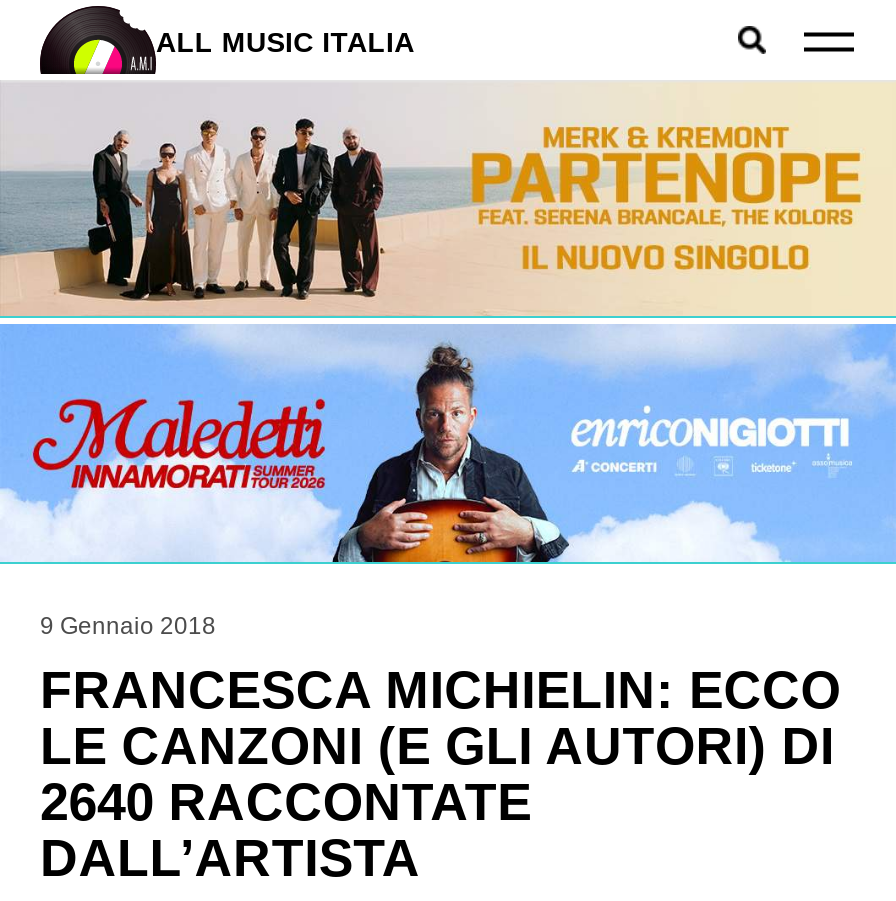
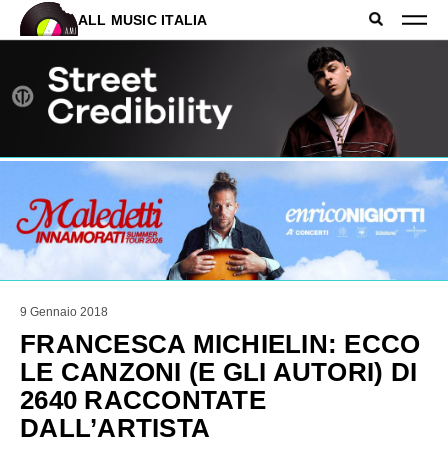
- [image]
+ [image]
